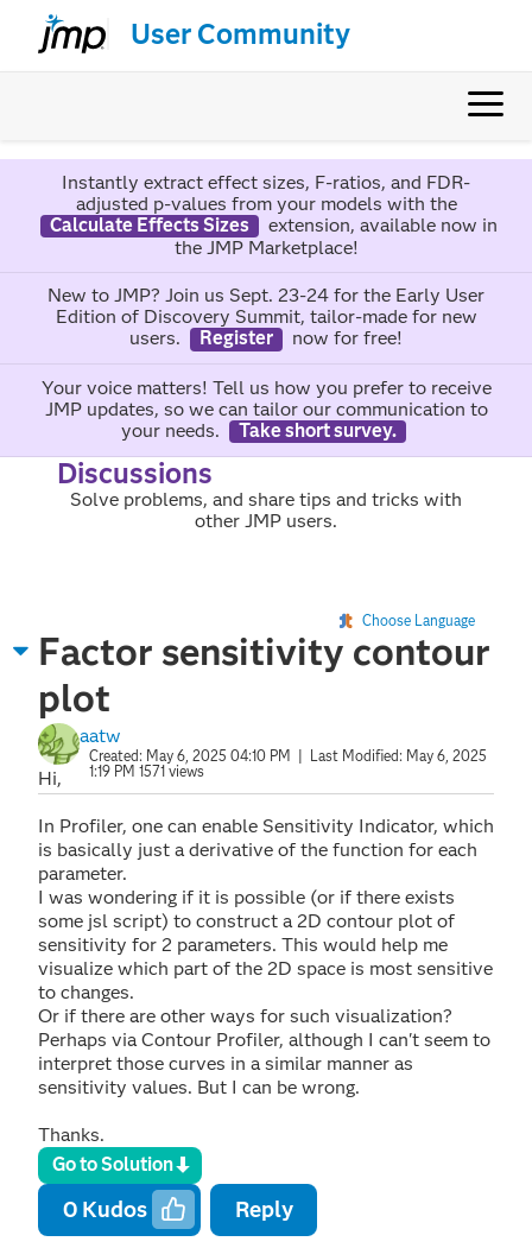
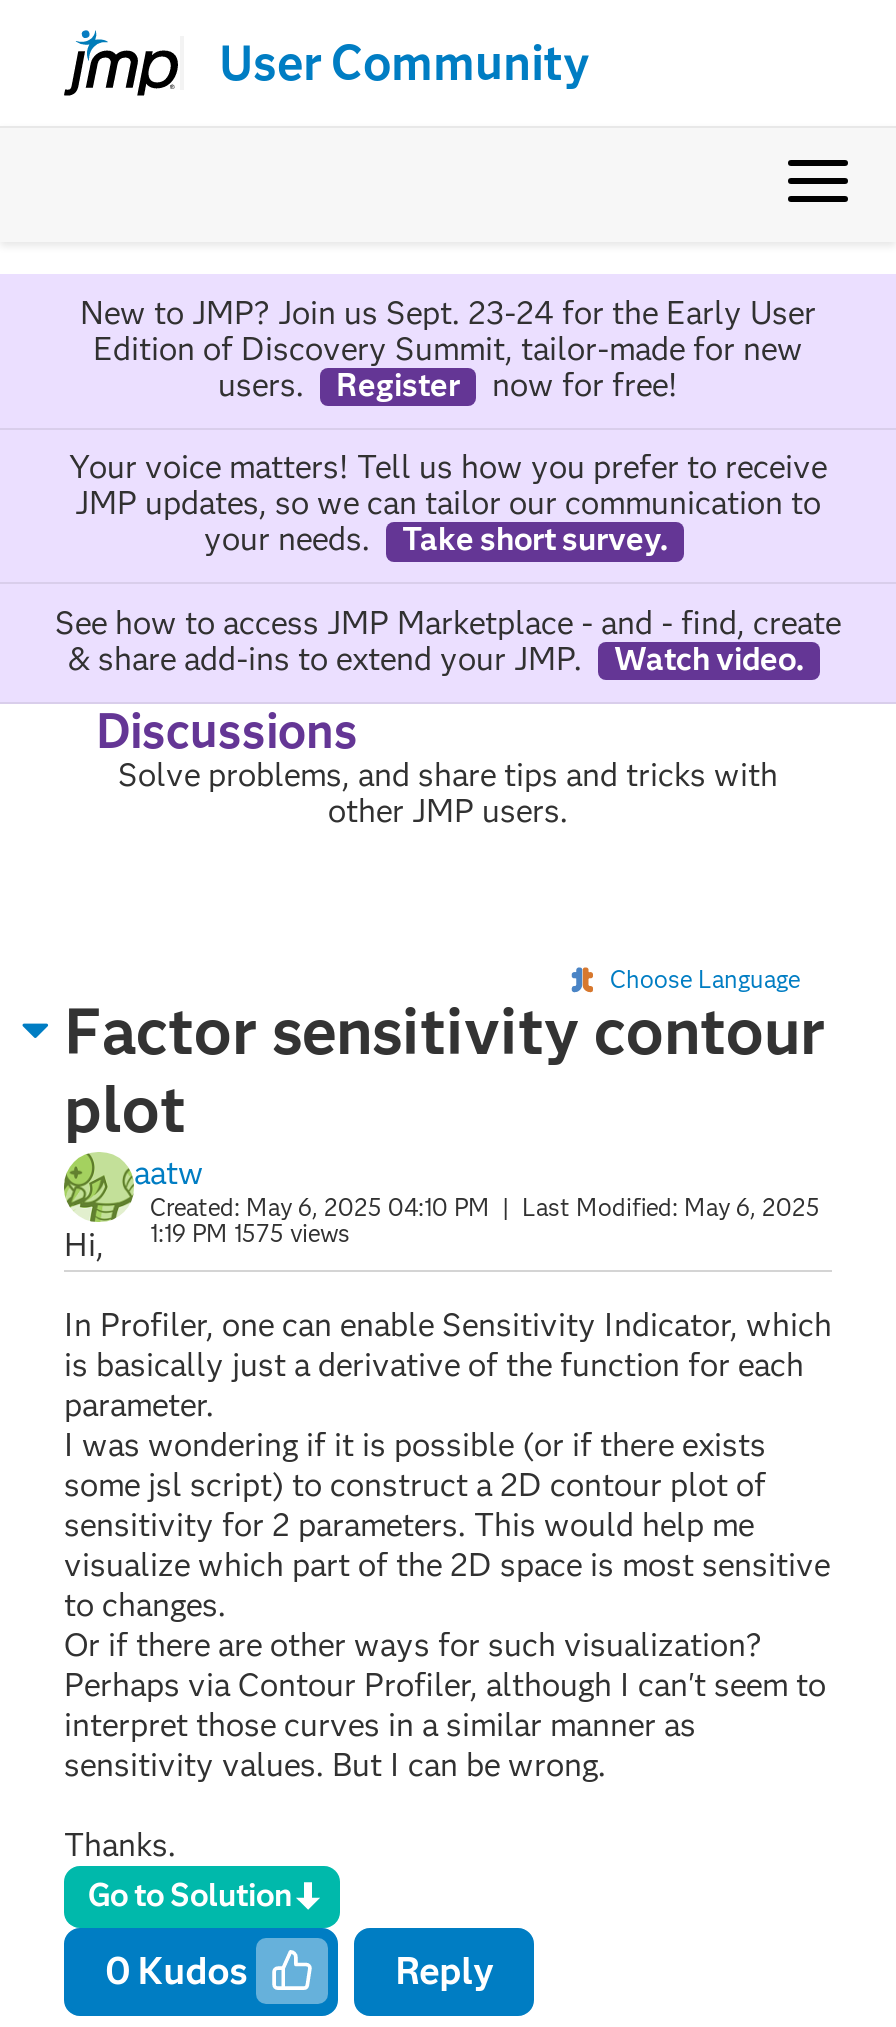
- Instantly extract effect sizes, F-ratios, and FDR-
- adjusted p-values from your models with the
- Calculate Effects Sizes
- extension, available now in
- the JMP Marketplace!

moved up: New to JMP? Join us Sept. 23-24 for the Early User | Edition of Discovery Summit, tailor-made for new | users. | ... | your needs. | Take short survey.

+ See how to access JMP Marketplace - and - find, create
+ & share add-ins to extend your JMP.
+ Watch video.

- Hi, 1:19 PM 1571 views
+ Hi, 1:19 PM 1575 views
